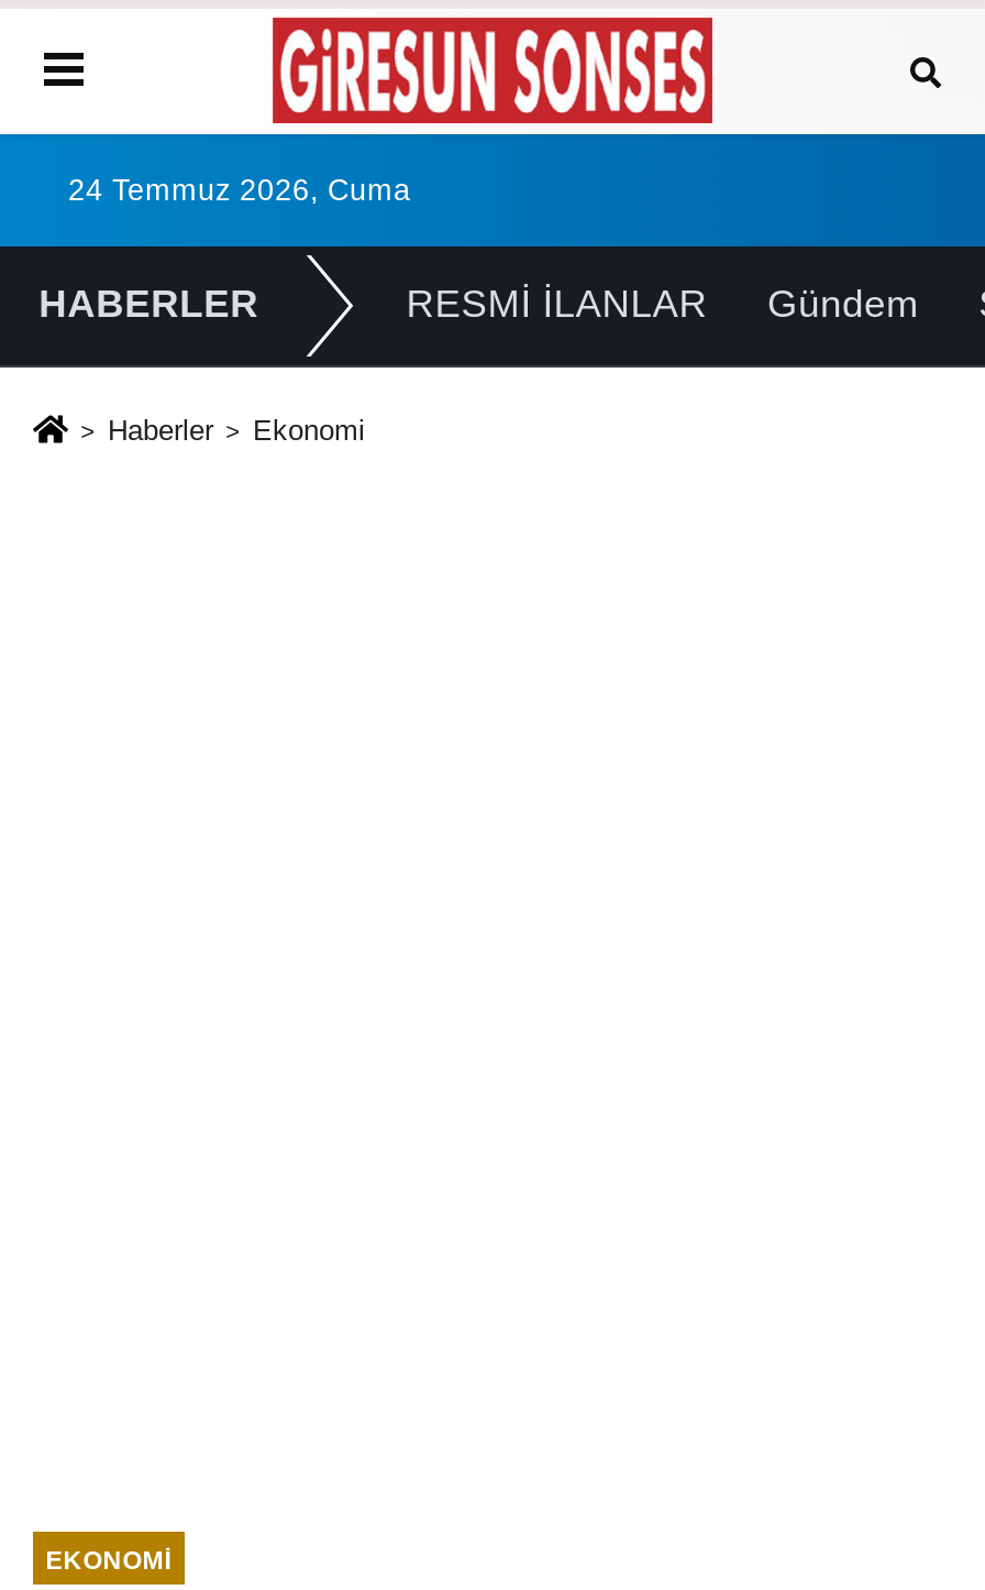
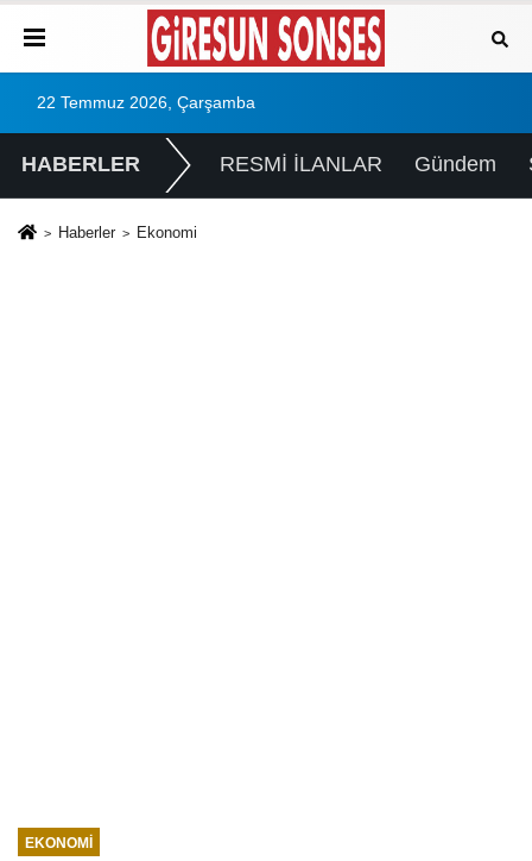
- 24 Temmuz 2026, Cuma
+ 22 Temmuz 2026, Çarşamba
